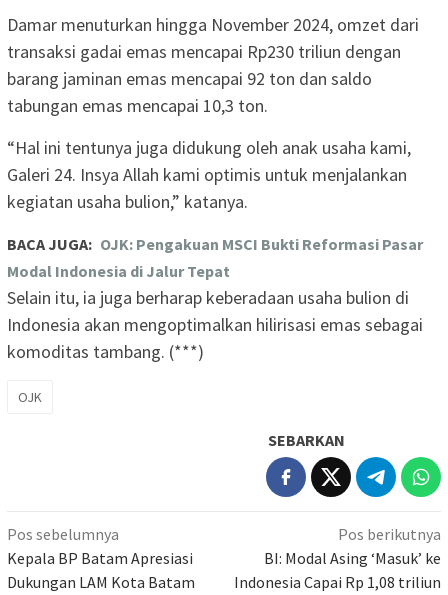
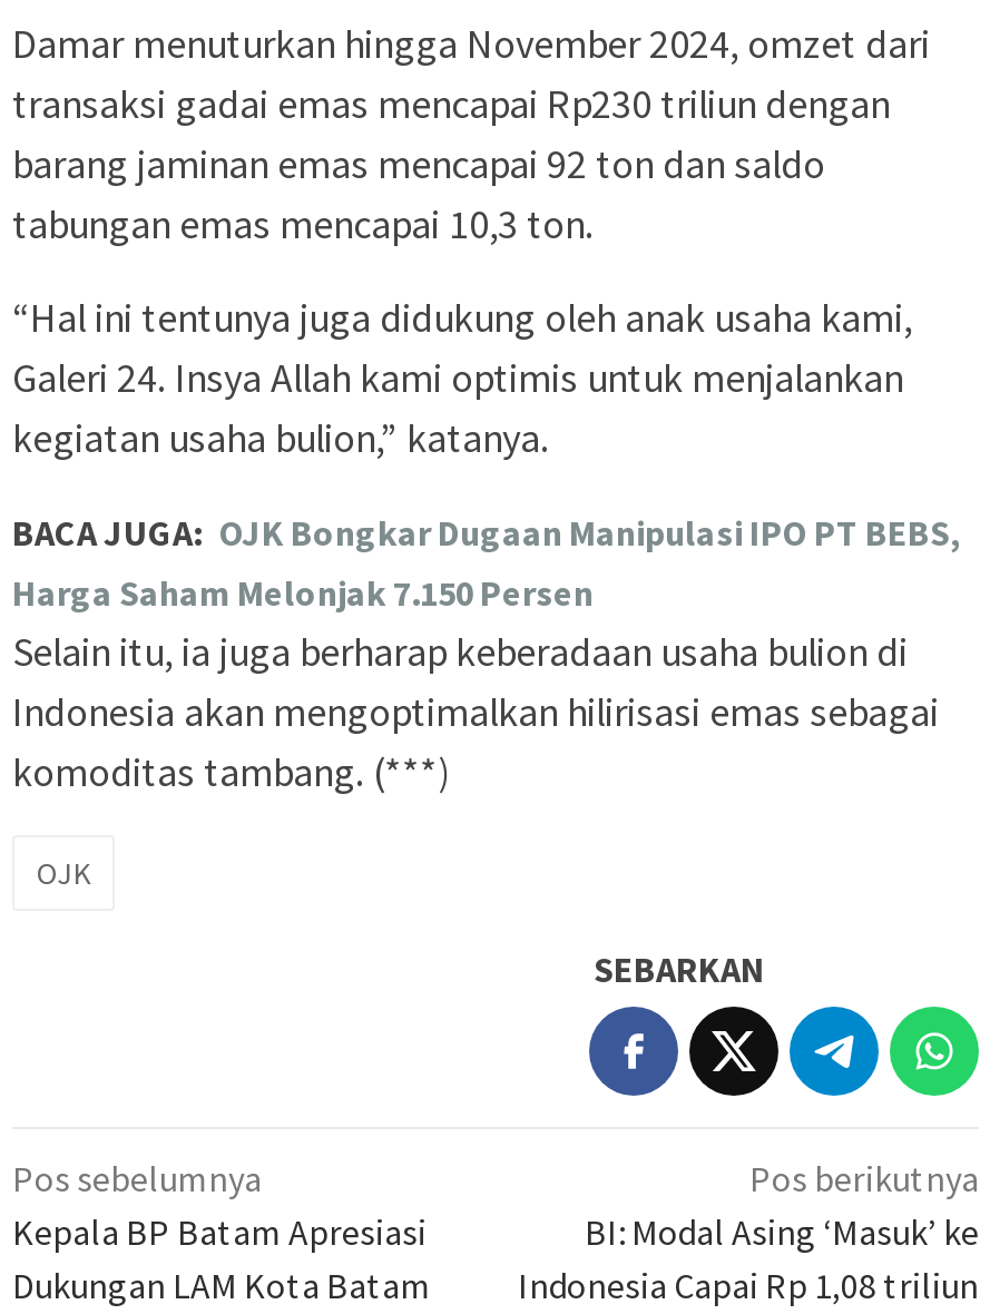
- BACA JUGA: OJK: Pengakuan MSCI Bukti Reformasi Pasar
- Modal Indonesia di Jalur Tepat
+ BACA JUGA: OJK Bongkar Dugaan Manipulasi IPO PT BEBS,
+ Harga Saham Melonjak 7.150 Persen
